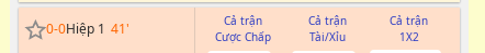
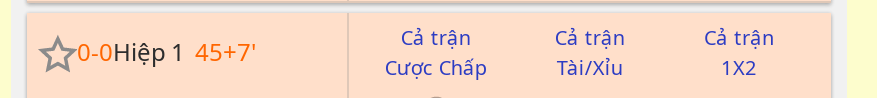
- 0-0Hiệp 1 41'
+ 0-0Hiệp 1 45+7'
